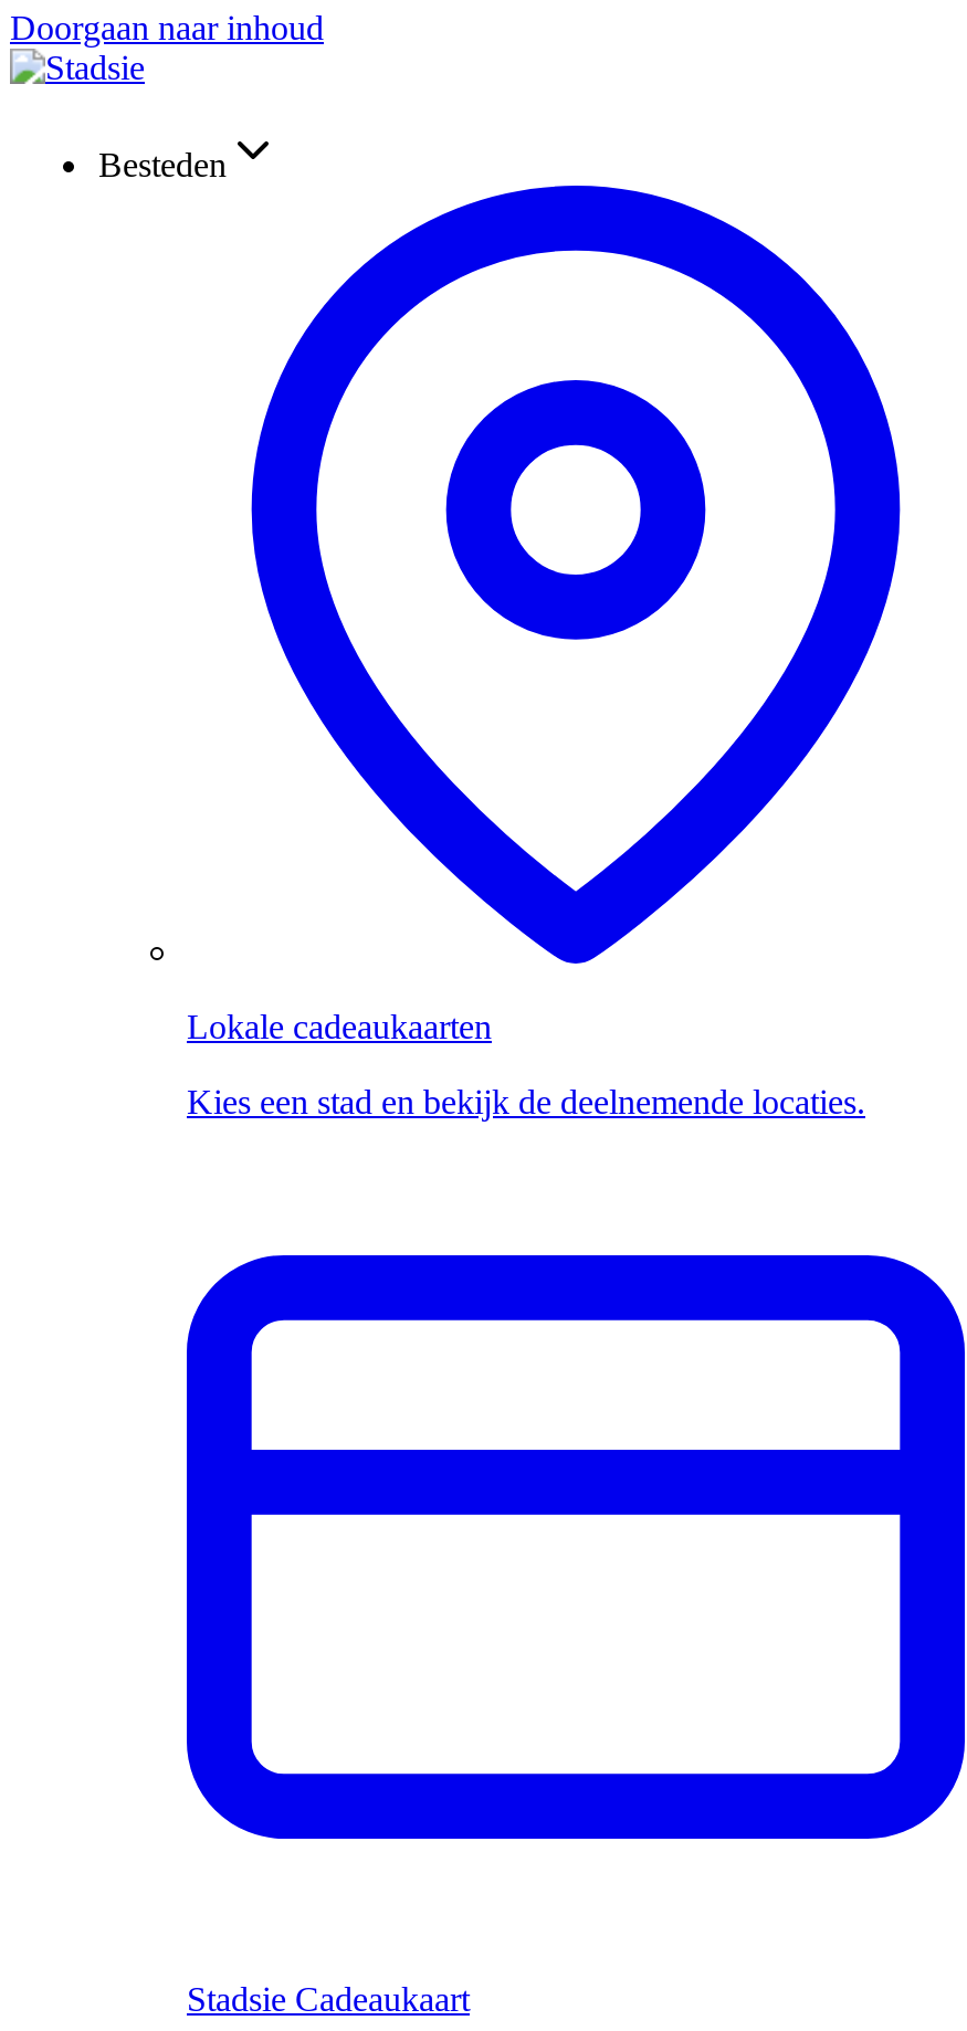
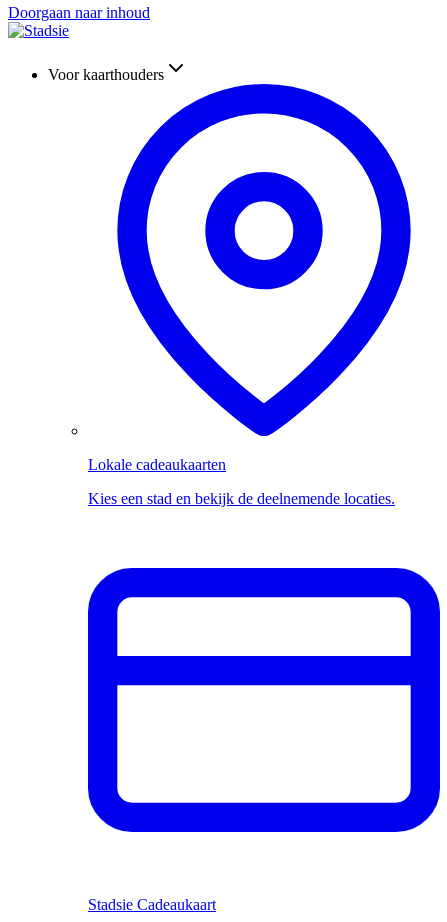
- Besteden
+ Voor kaarthouders
